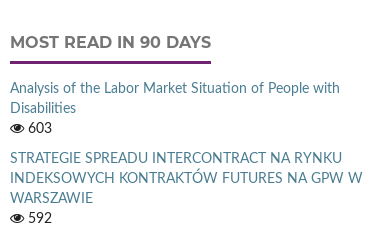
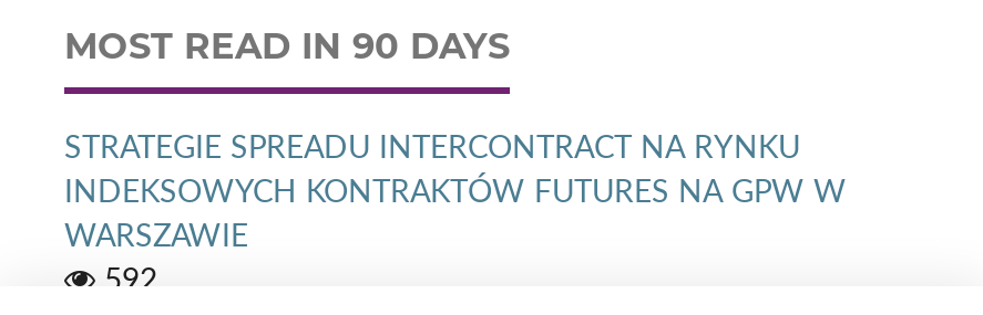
- Analysis of the Labor Market Situation of People with
- Disabilities
- 603
